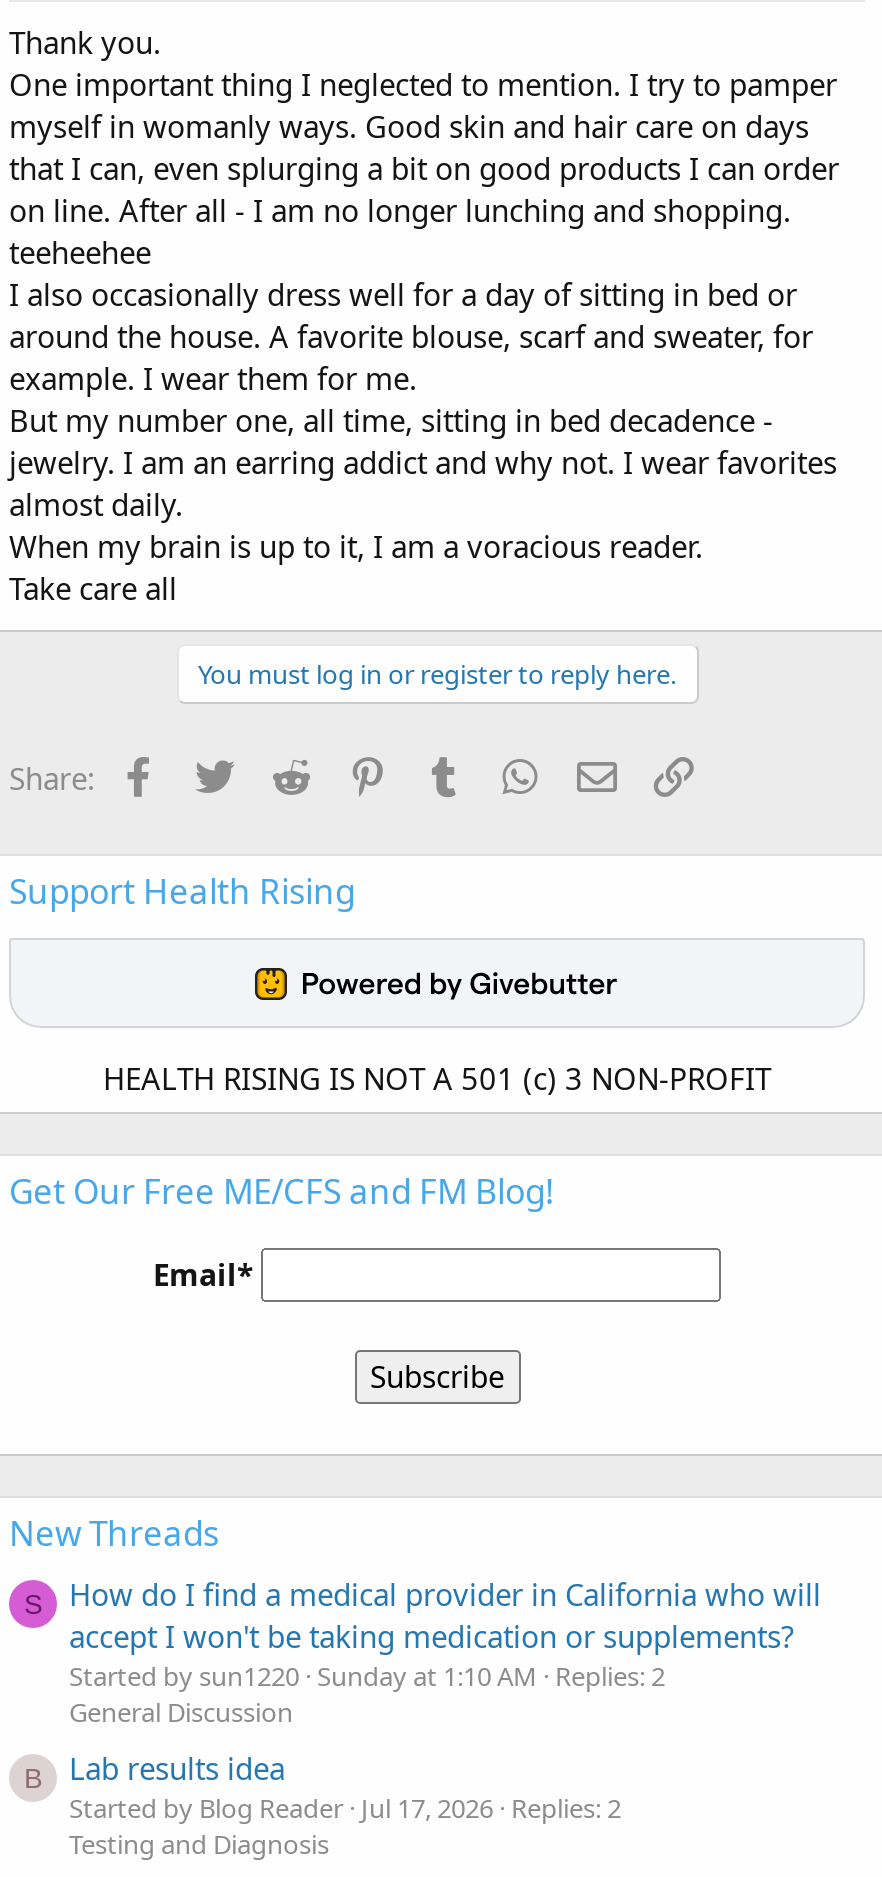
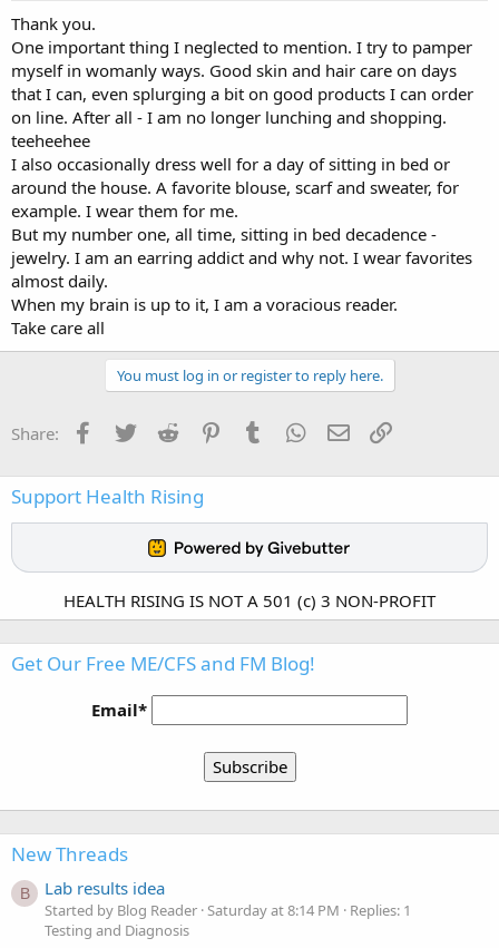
- S
- How do I find a medical provider in California who will
- accept I won't be taking medication or supplements?
- Started by sun1220 Sunday at 1:10 AM Replies: 2
- General Discussion

- Started by Blog Reader Jul 17, 2026 Replies: 2
+ Started by Blog Reader Saturday at 8:14 PM Replies: 1
